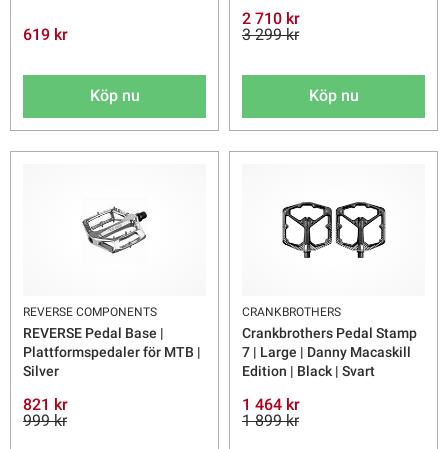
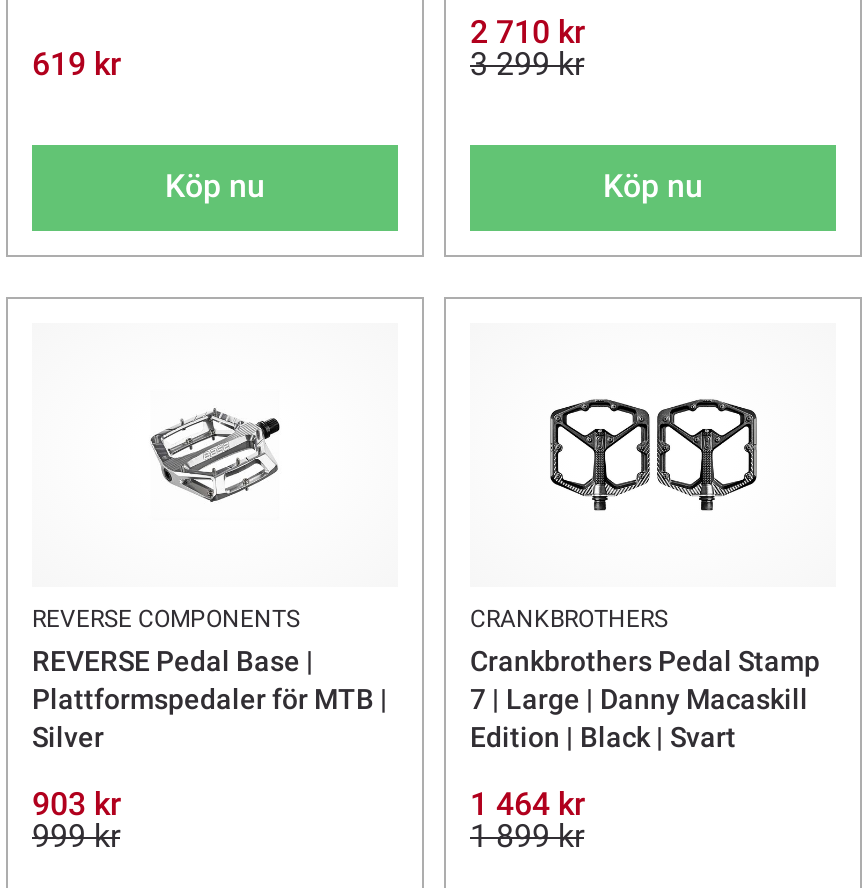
- 821 kr
+ 903 kr
